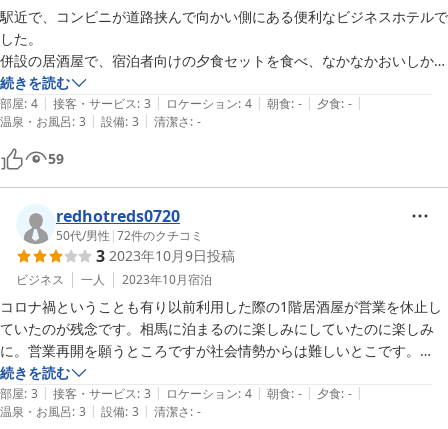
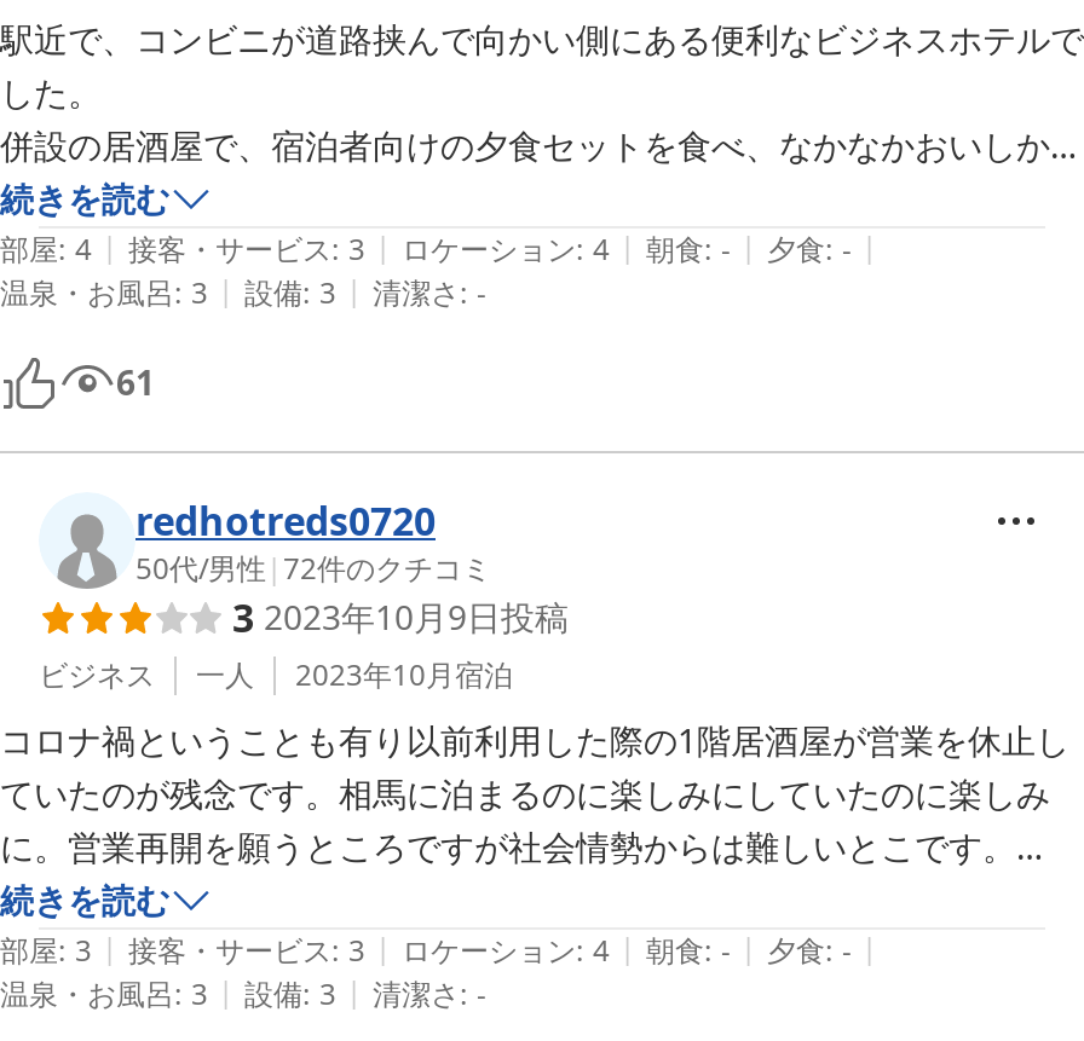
- 59
+ 61
